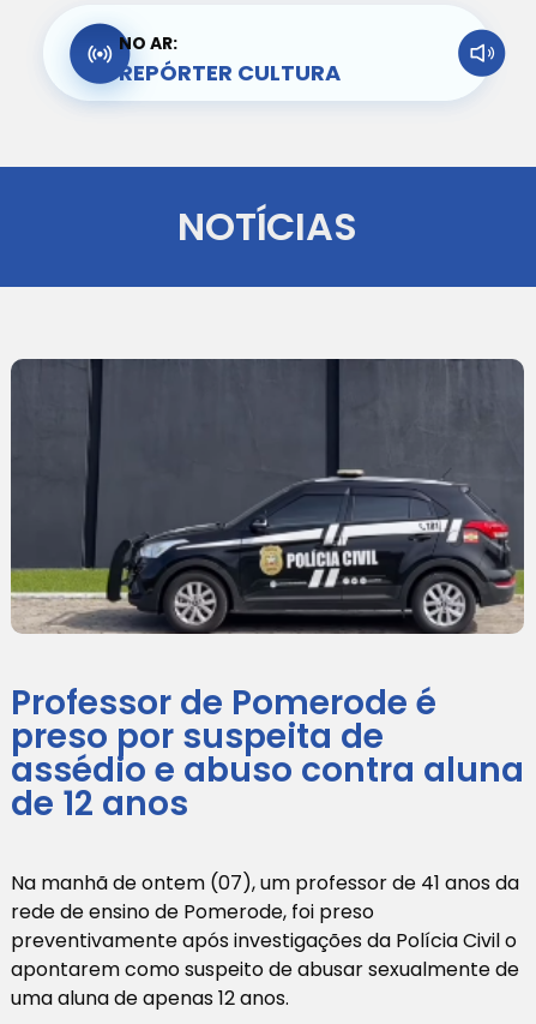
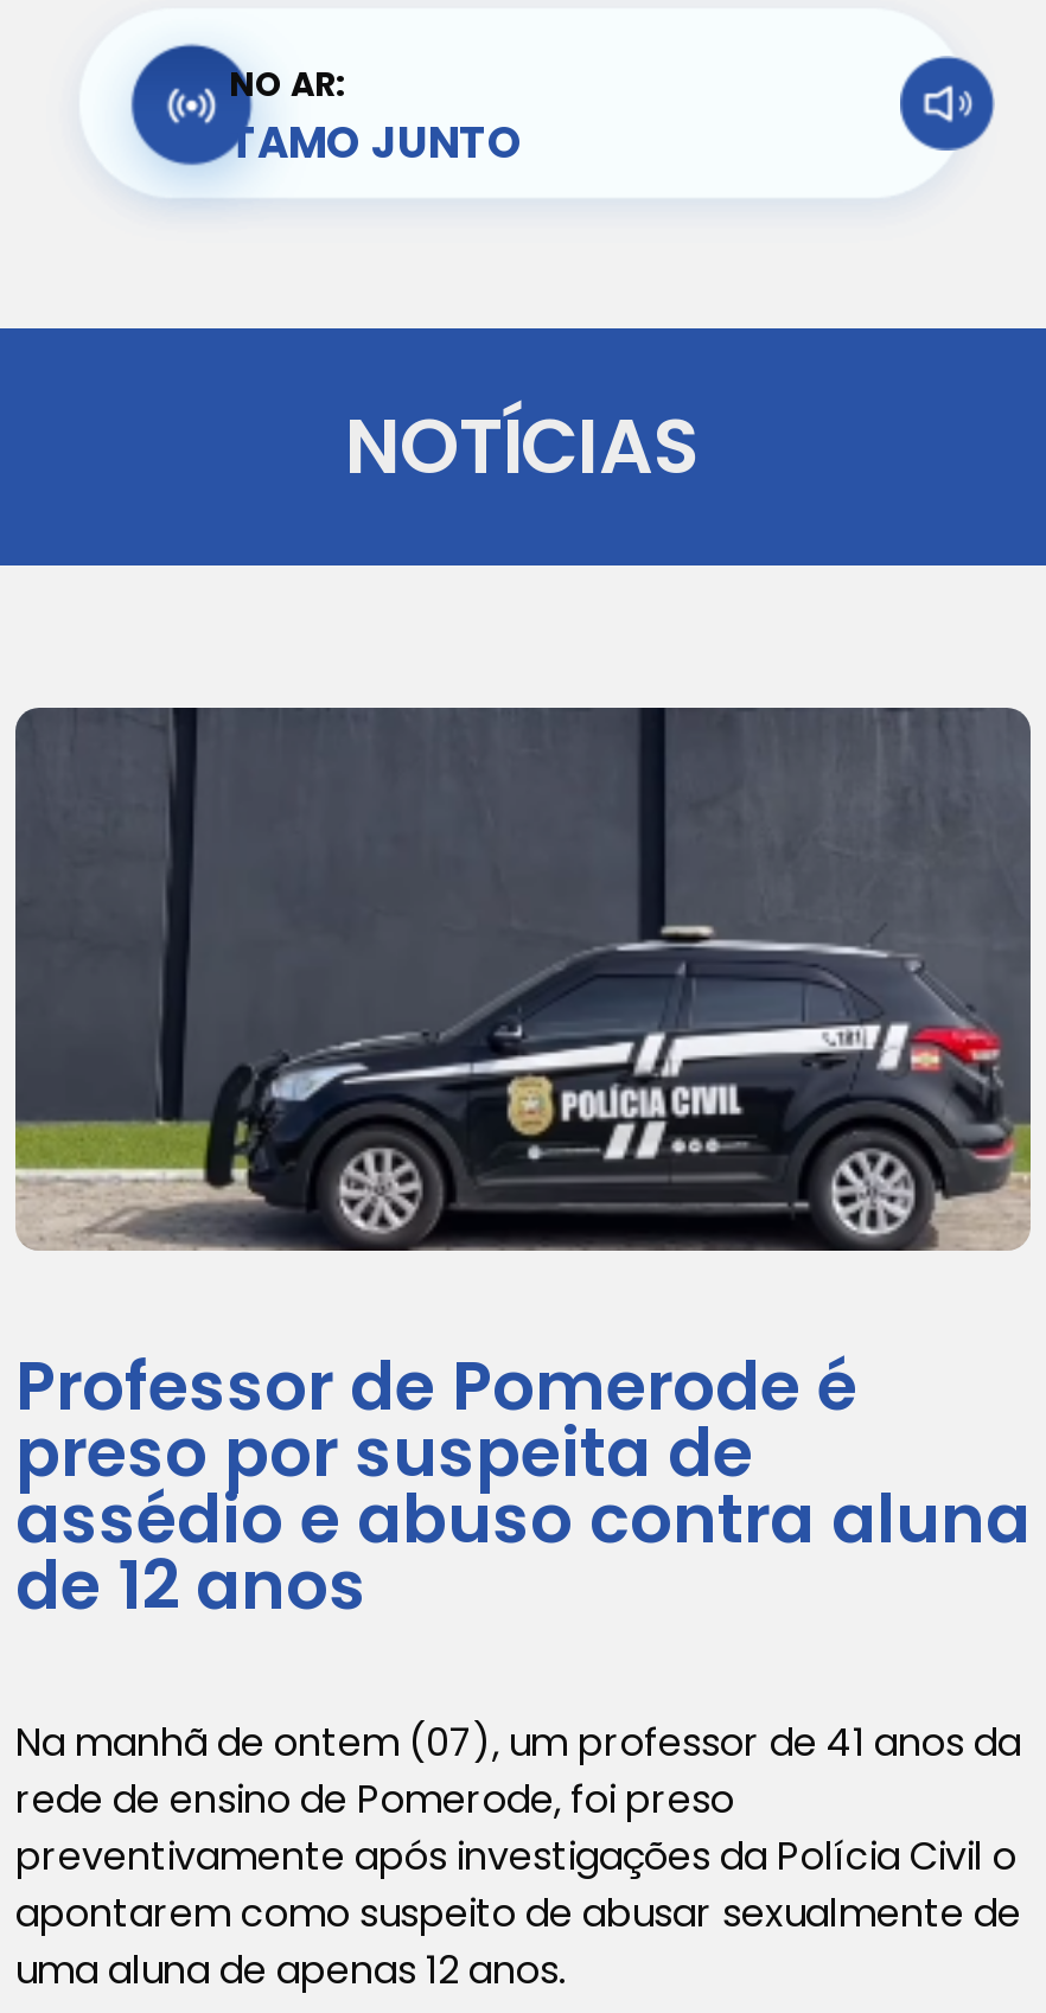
- REPÓRTER CULTURA
+ TAMO JUNTO
